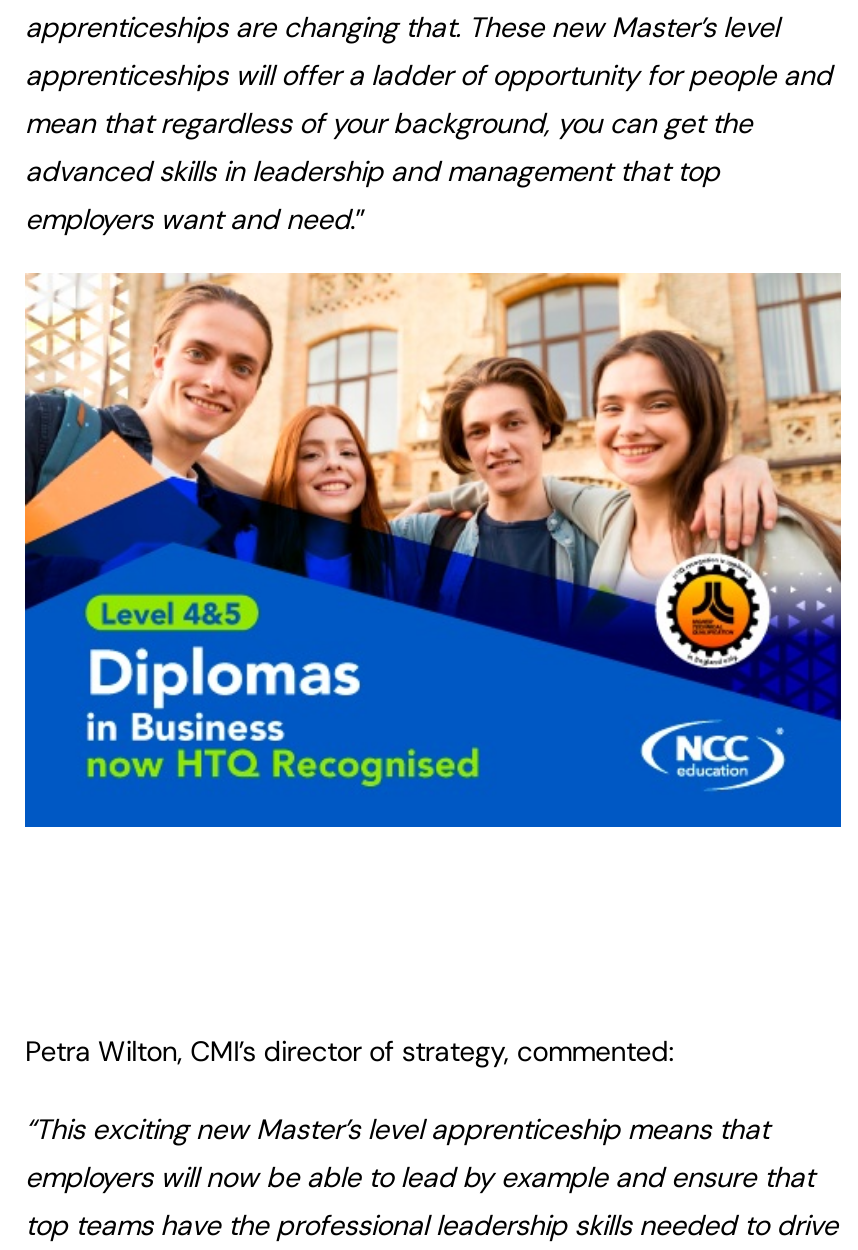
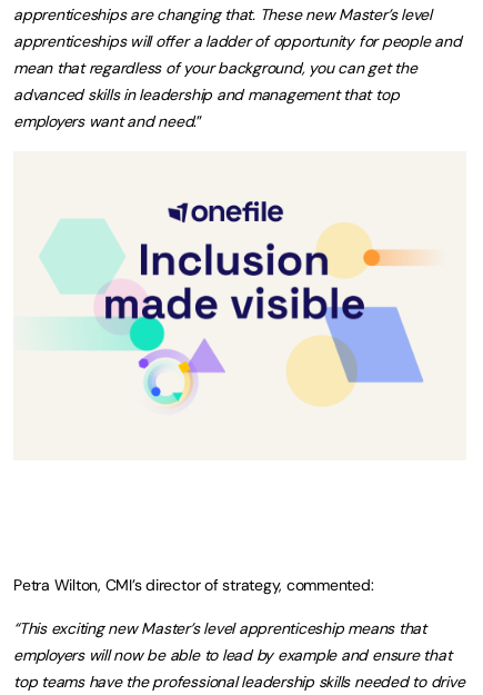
- [image]
+ [image]
